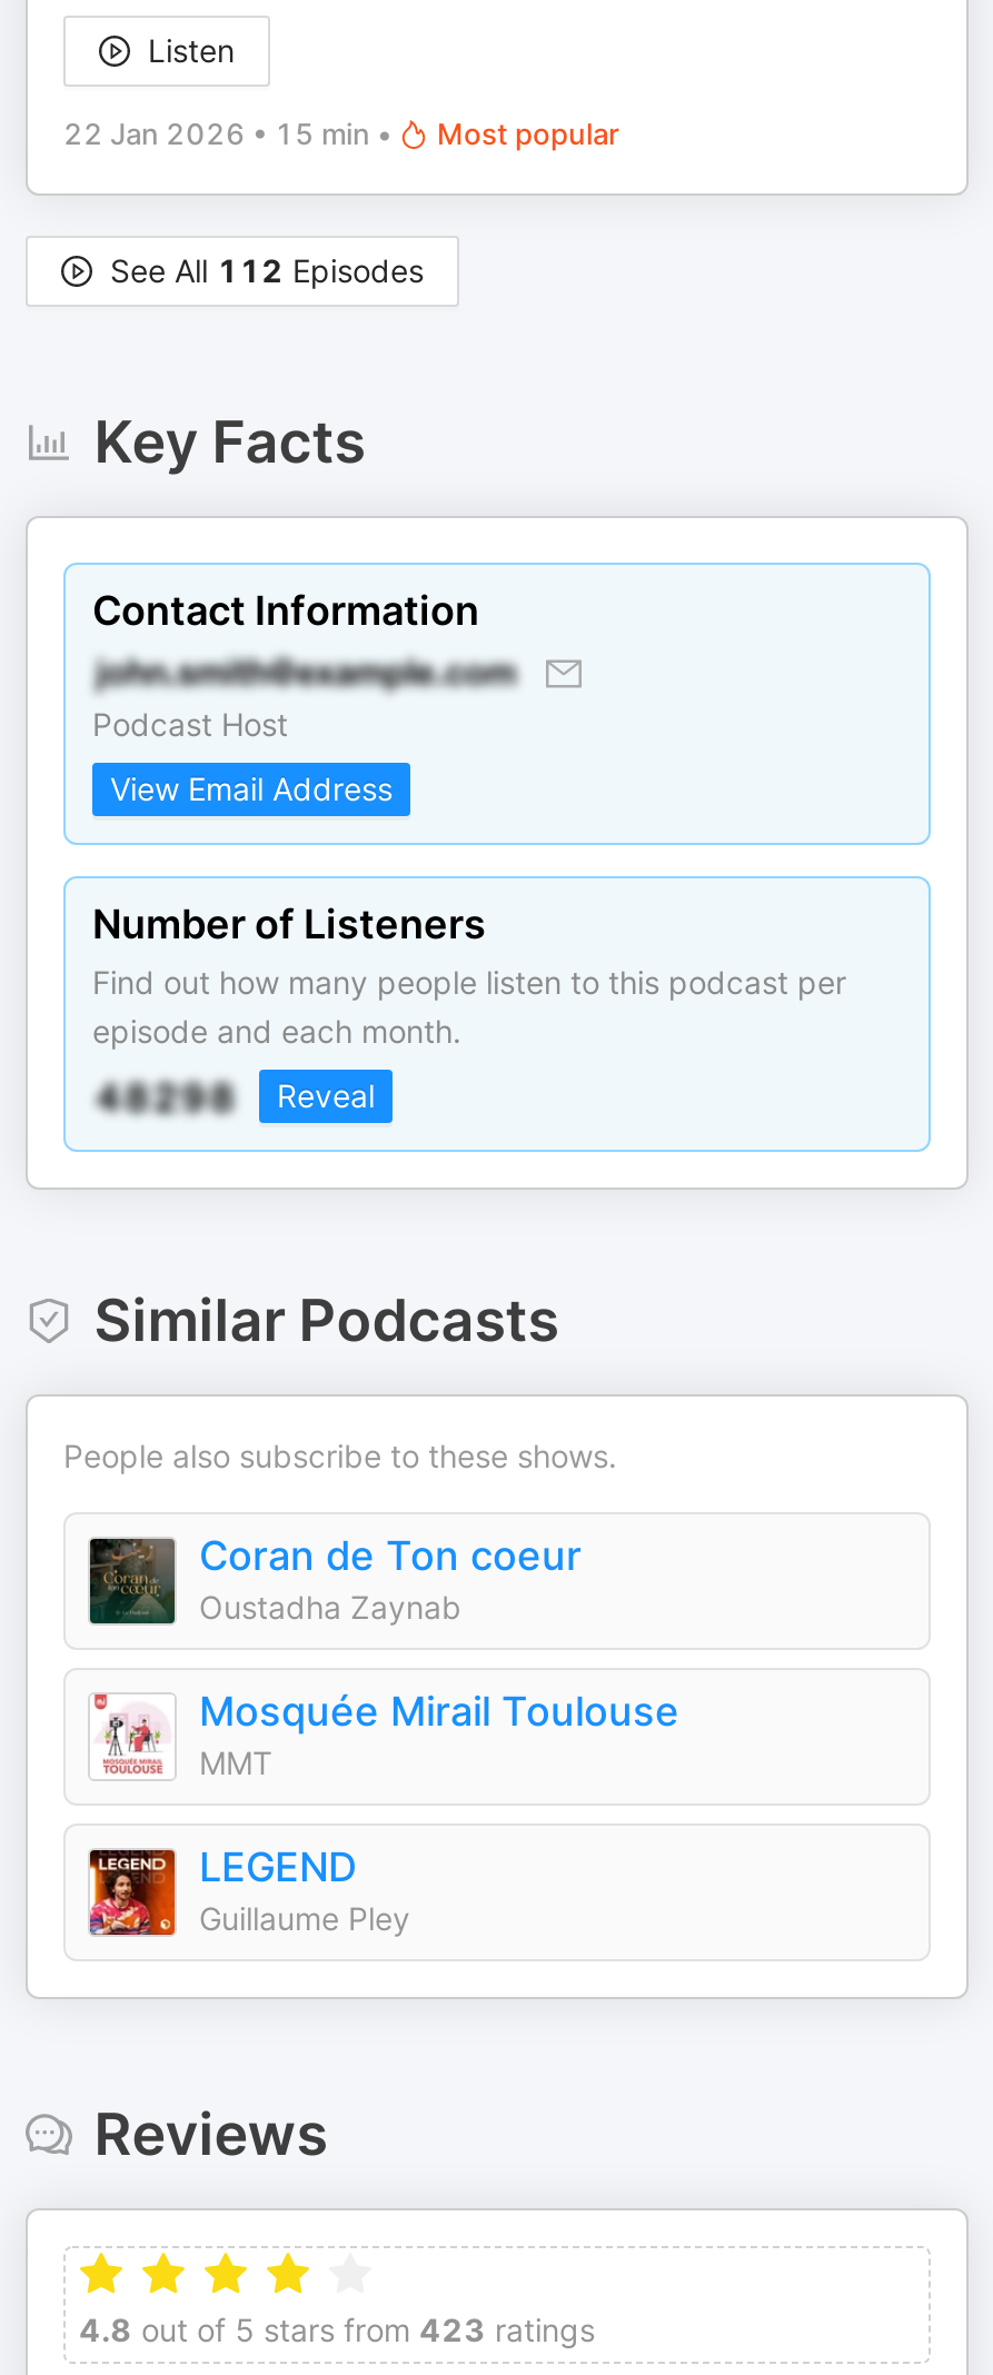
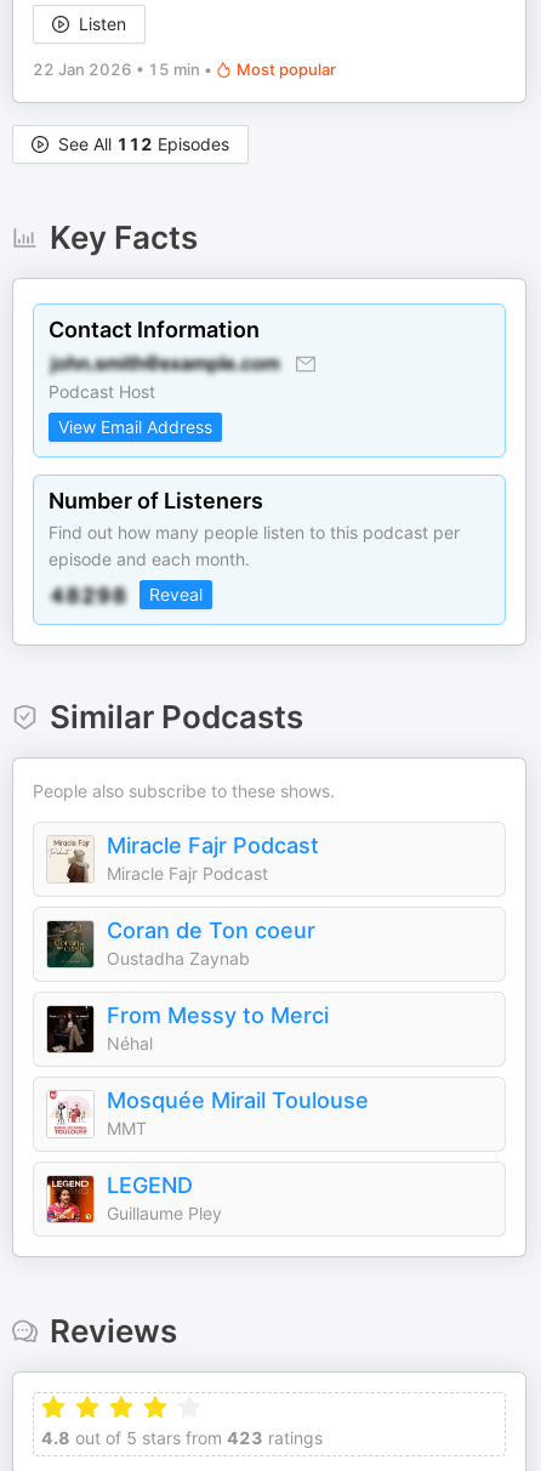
+ [image]
+ Miracle Fajr Podcast
+ Miracle Fajr Podcast

+ [image]
+ From Messy to Merci
+ Néhal
